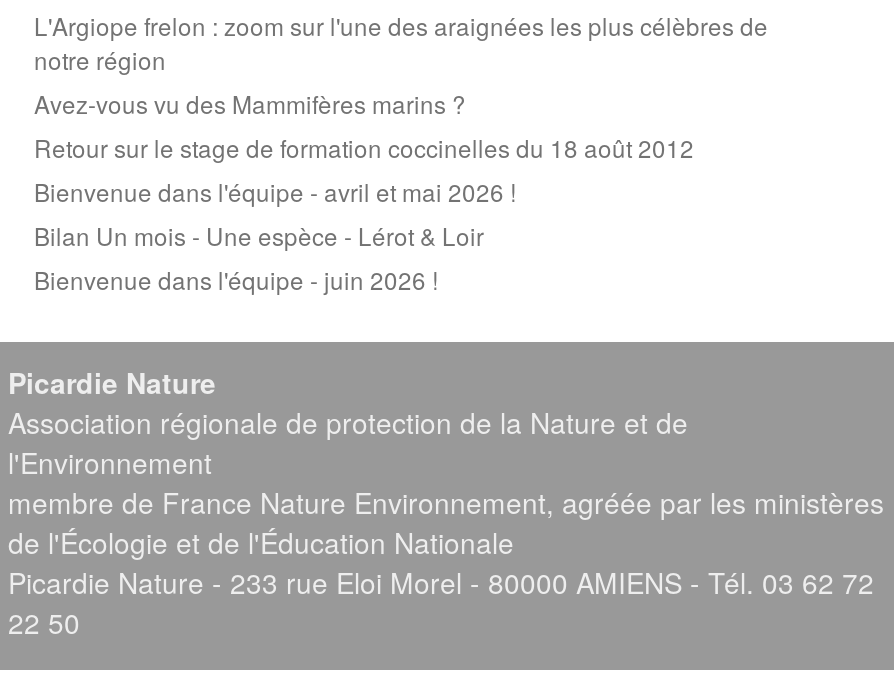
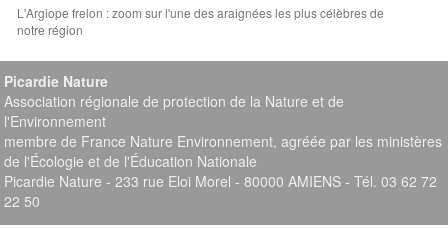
- Avez-vous vu des Mammifères marins ?
- Retour sur le stage de formation coccinelles du 18 août 2012
- Bienvenue dans l'équipe - avril et mai 2026 !
- Bilan Un mois - Une espèce - Lérot & Loir
- Bienvenue dans l'équipe - juin 2026 !
